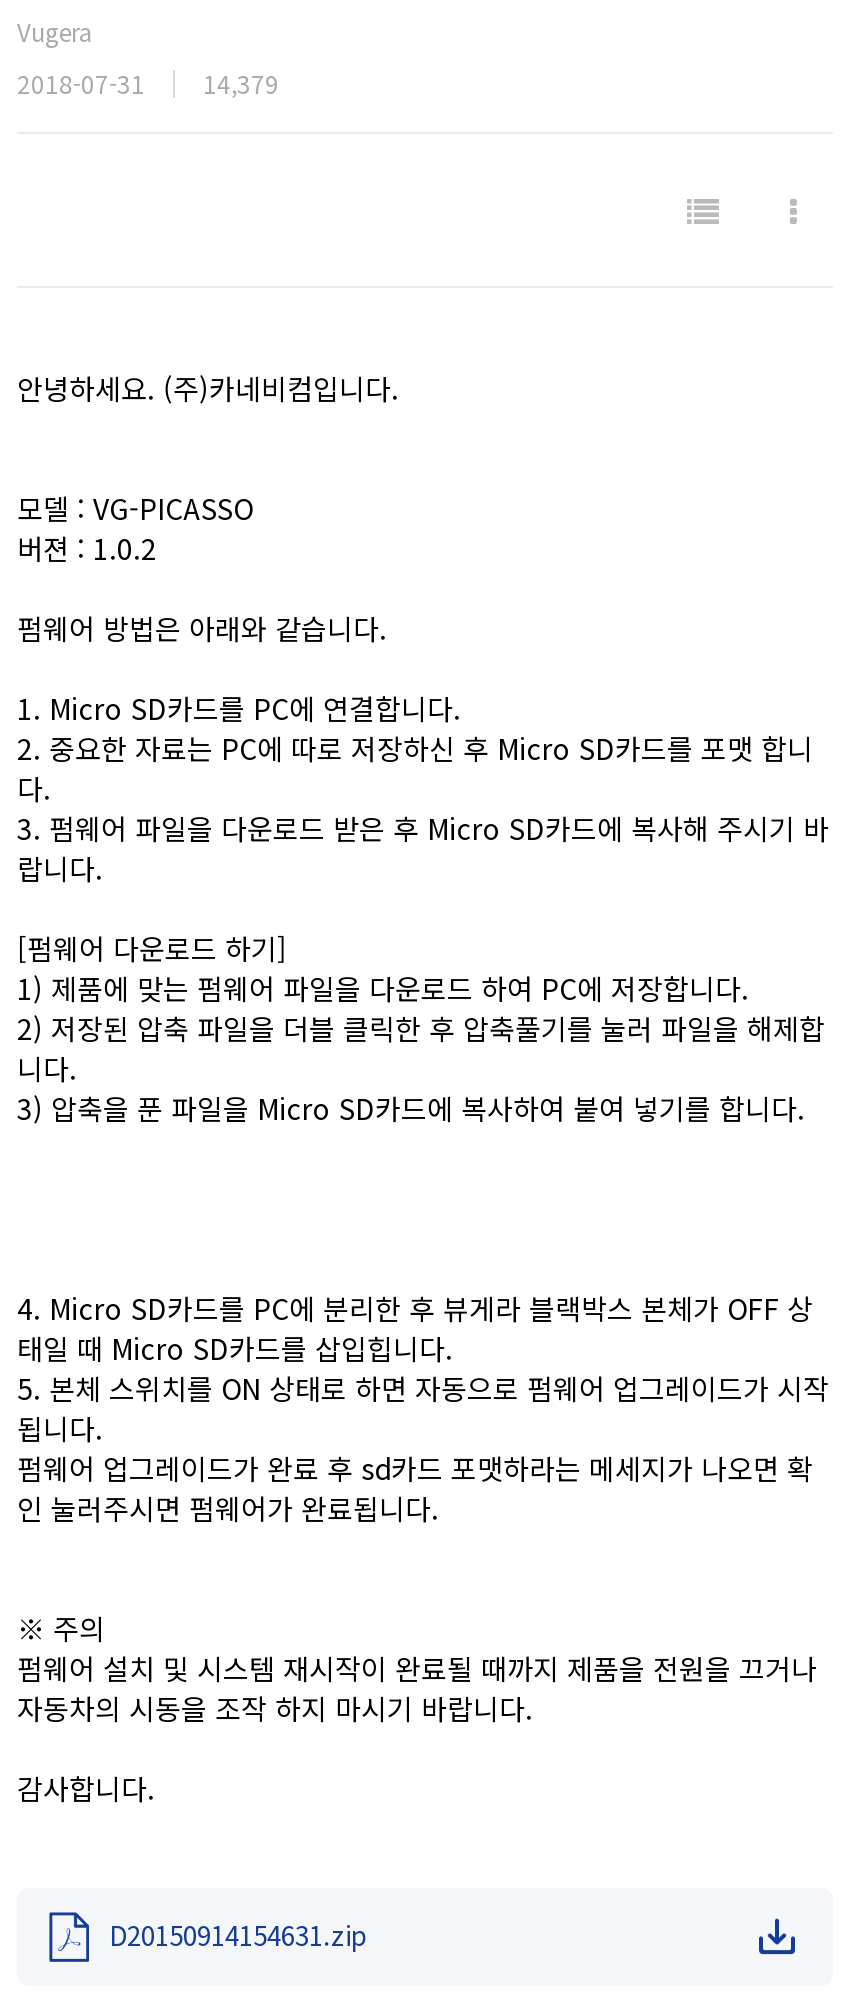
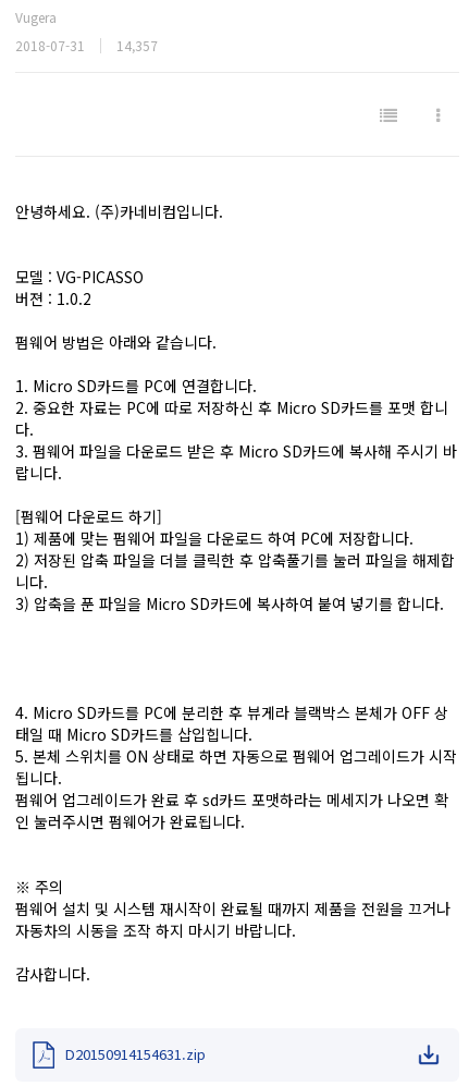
- 2018-07-31 14,379
+ 2018-07-31 14,357
